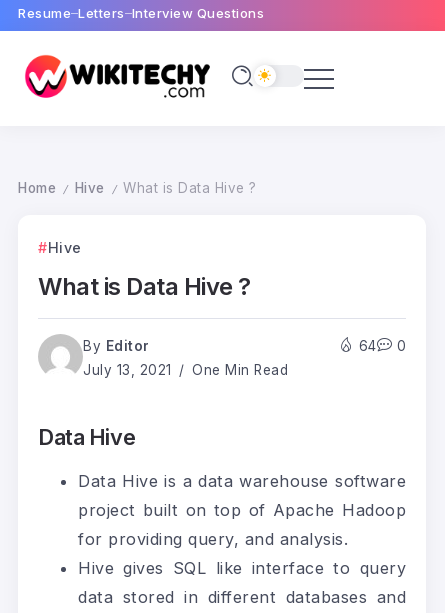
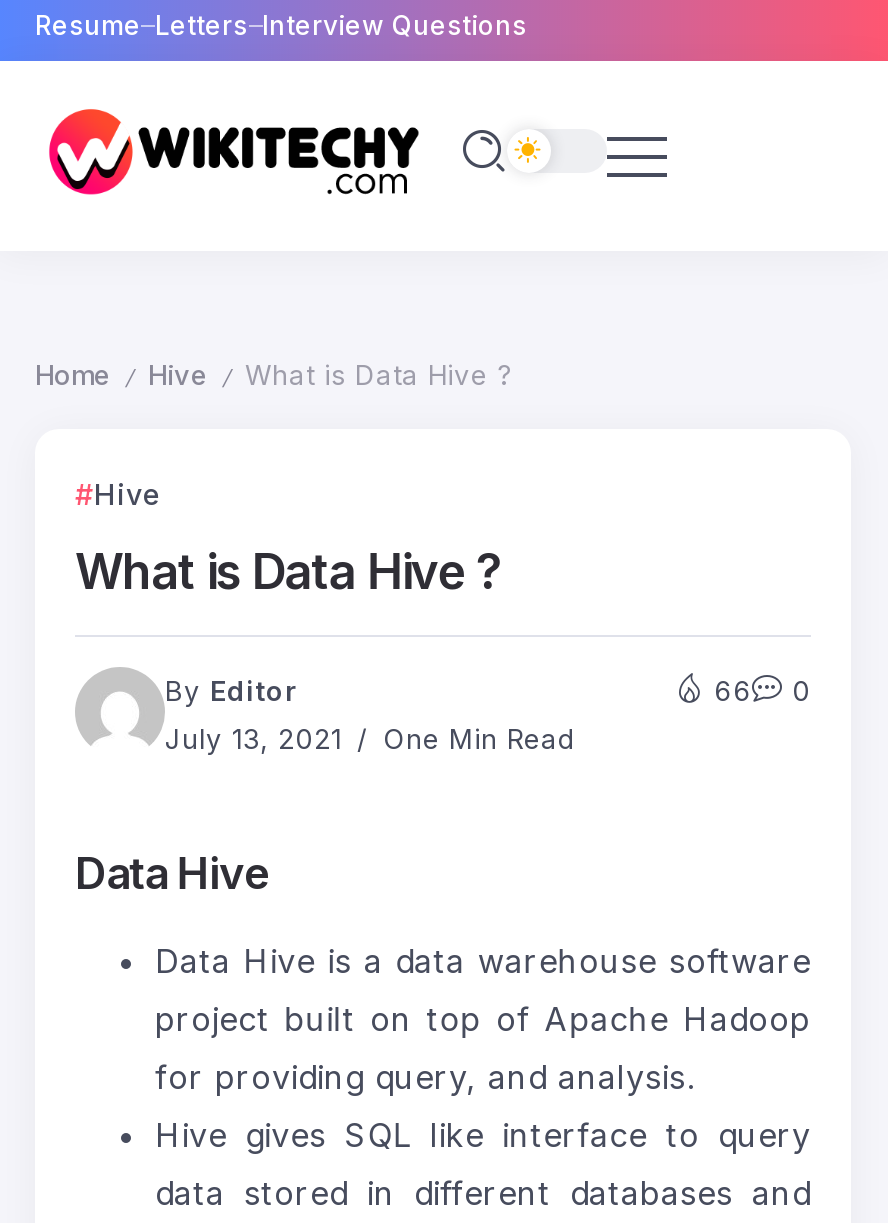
- 64 0
+ 66 0
